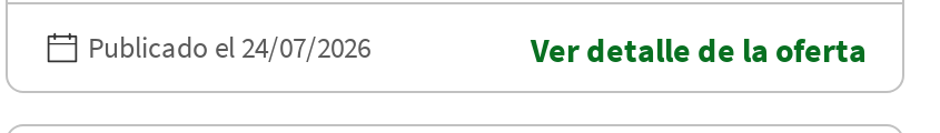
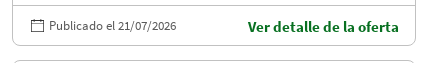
- Publicado el 24/07/2026
+ Publicado el 21/07/2026
